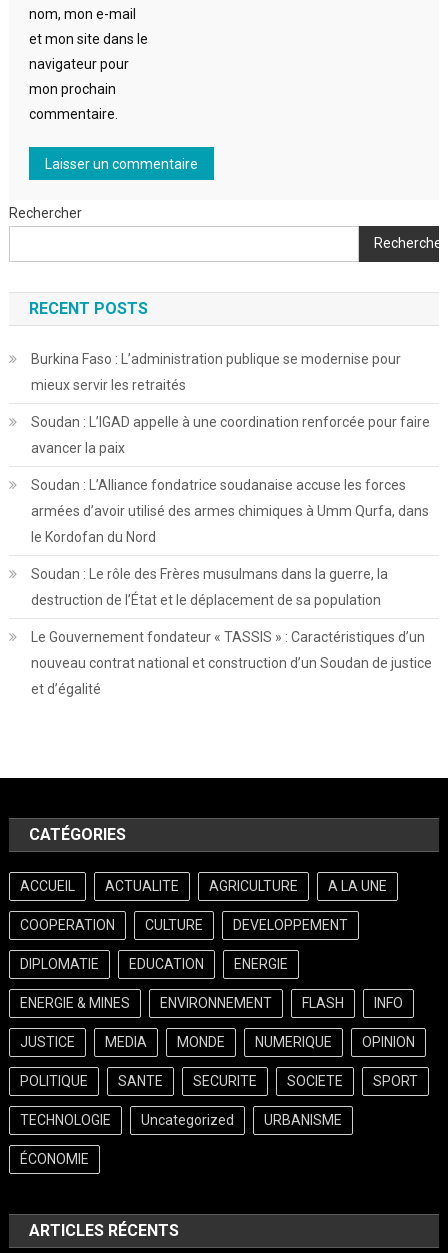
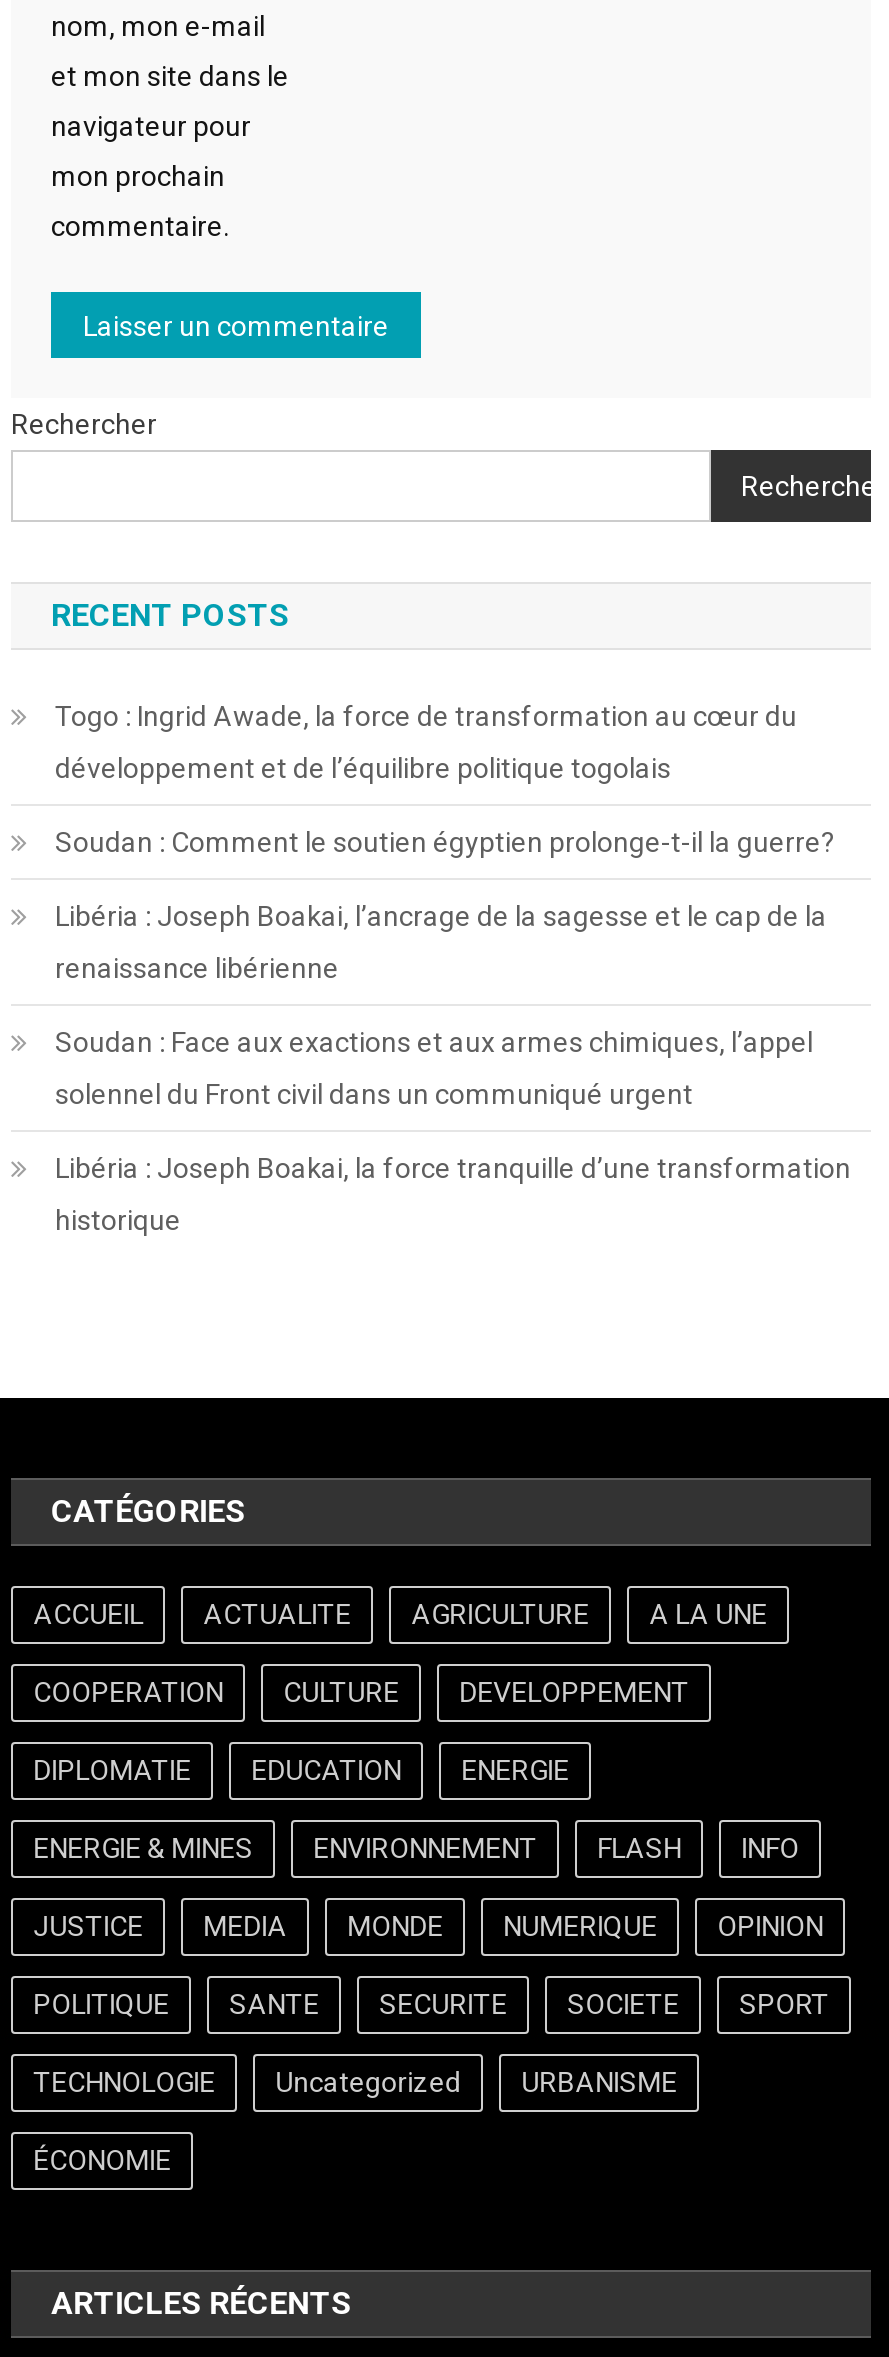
- Burkina Faso : L’administration publique se modernise pour
- mieux servir les retraités
- Soudan : L’IGAD appelle à une coordination renforcée pour faire
- avancer la paix
- Soudan : L’Alliance fondatrice soudanaise accuse les forces
- armées d’avoir utilisé des armes chimiques à Umm Qurfa, dans
- le Kordofan du Nord
- Soudan : Le rôle des Frères musulmans dans la guerre, la
- destruction de l’État et le déplacement de sa population
- Le Gouvernement fondateur « TASSIS » : Caractéristiques d’un
- nouveau contrat national et construction d’un Soudan de justice
- et d’égalité
+ Togo : Ingrid Awade, la force de transformation au cœur du
+ développement et de l’équilibre politique togolais
+ Soudan : Comment le soutien égyptien prolonge-t-il la guerre?
+ Libéria : Joseph Boakai, l’ancrage de la sagesse et le cap de la
+ renaissance libérienne
+ Soudan : Face aux exactions et aux armes chimiques, l’appel
+ solennel du Front civil dans un communiqué urgent
+ Libéria : Joseph Boakai, la force tranquille d’une transformation
+ historique
